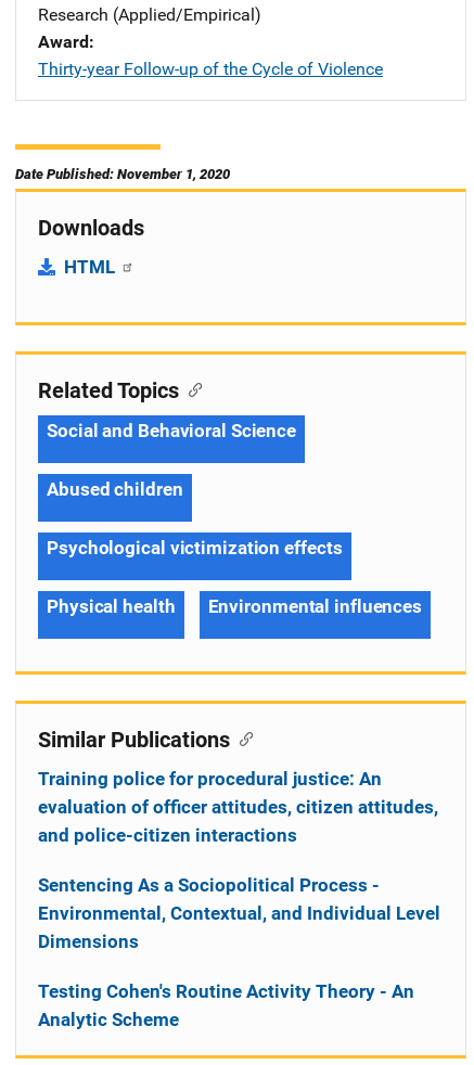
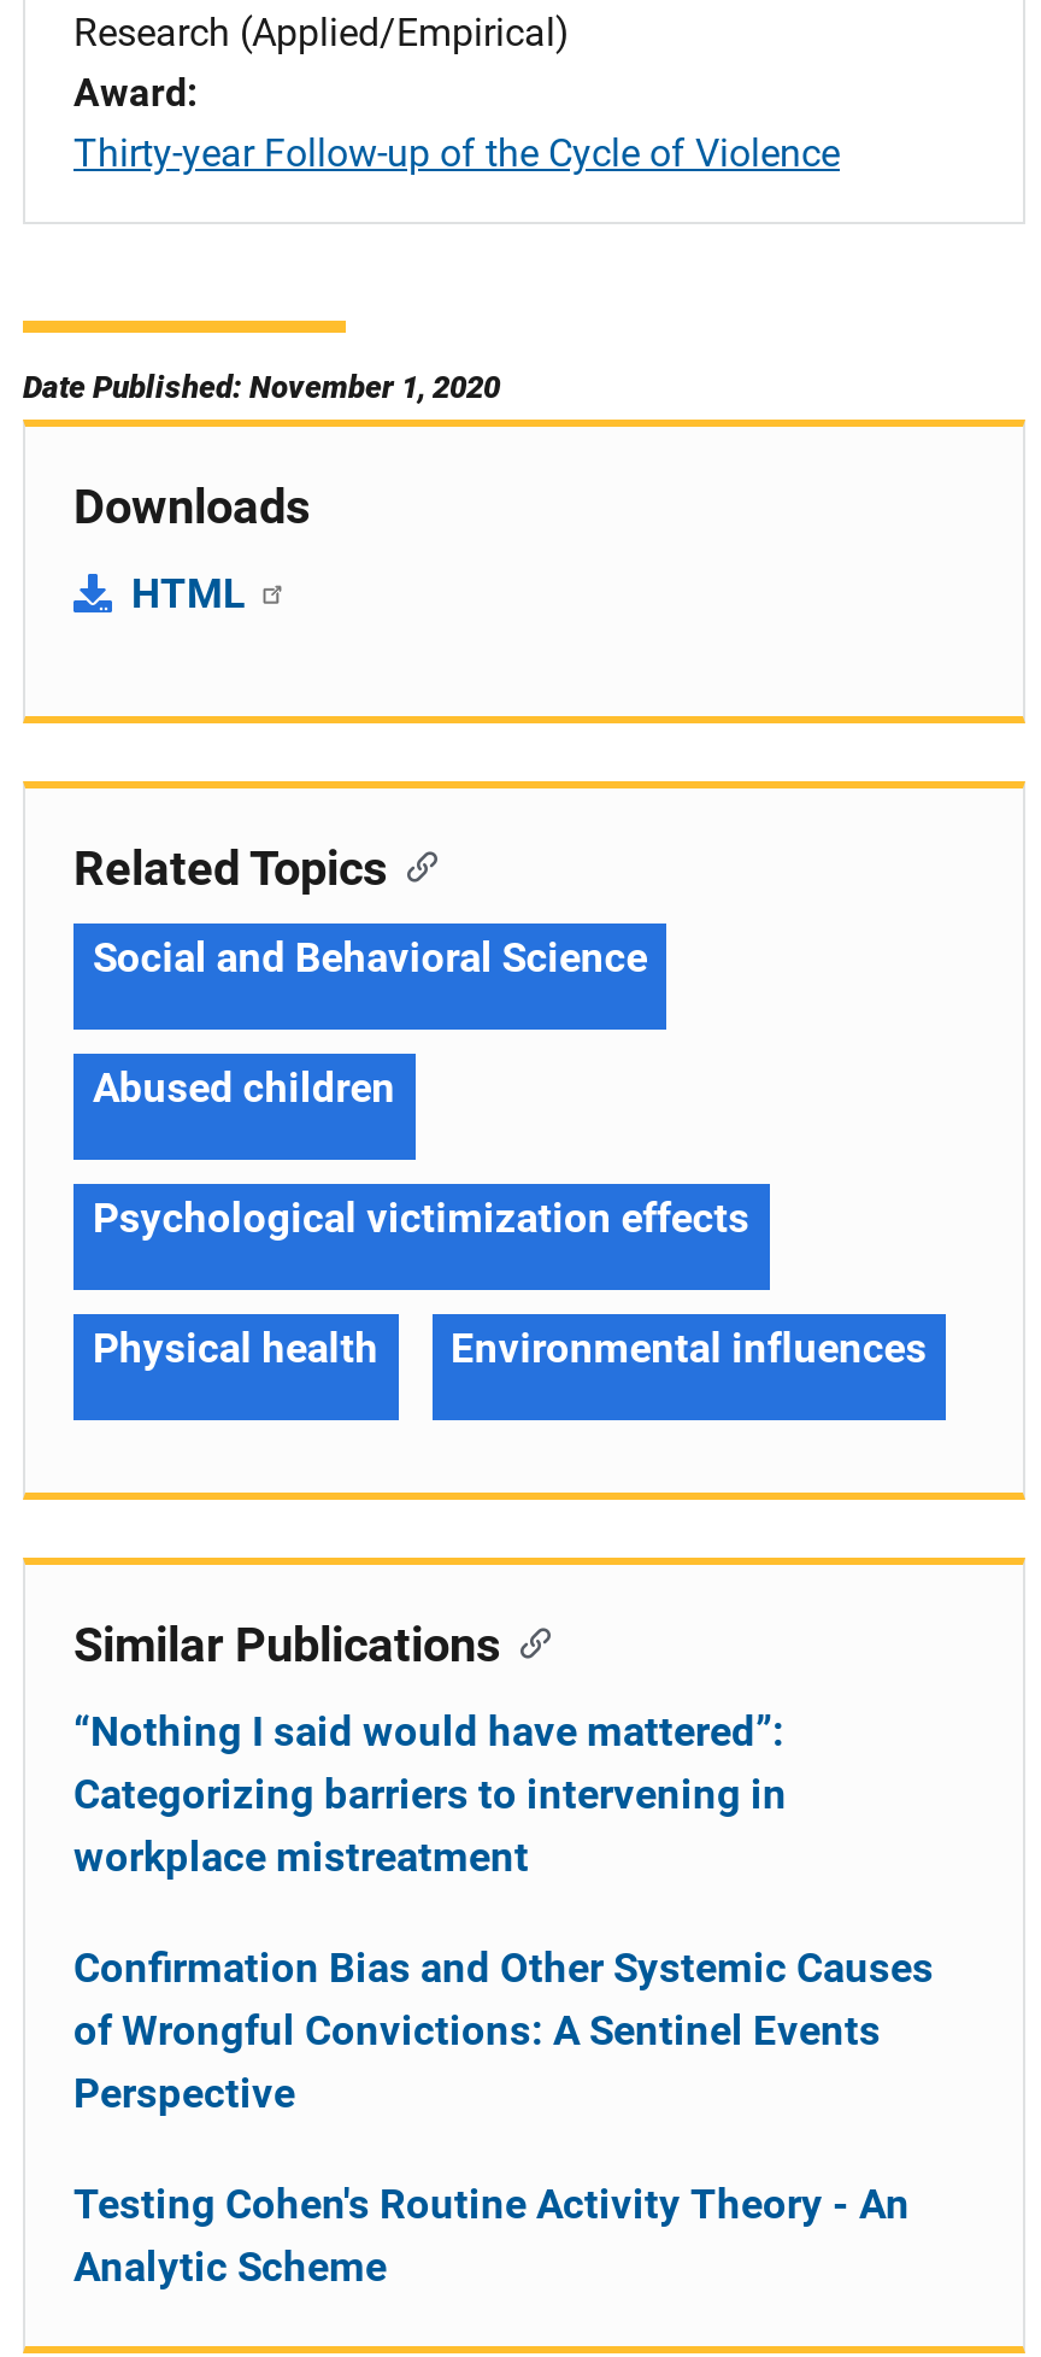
- Training police for procedural justice: An
- evaluation of officer attitudes, citizen attitudes,
- and police-citizen interactions
+ “Nothing I said would have mattered”:
+ Categorizing barriers to intervening in
+ workplace mistreatment

- Sentencing As a Sociopolitical Process -
- Environmental, Contextual, and Individual Level
- Dimensions
+ Confirmation Bias and Other Systemic Causes
+ of Wrongful Convictions: A Sentinel Events
+ Perspective
